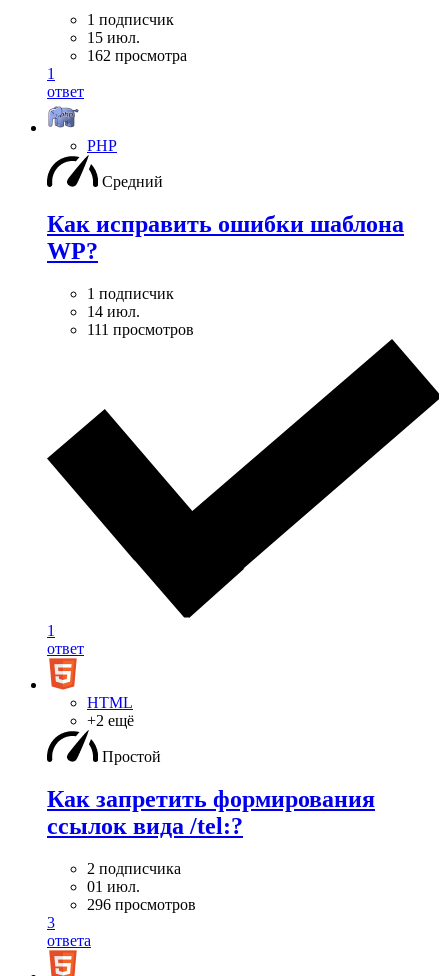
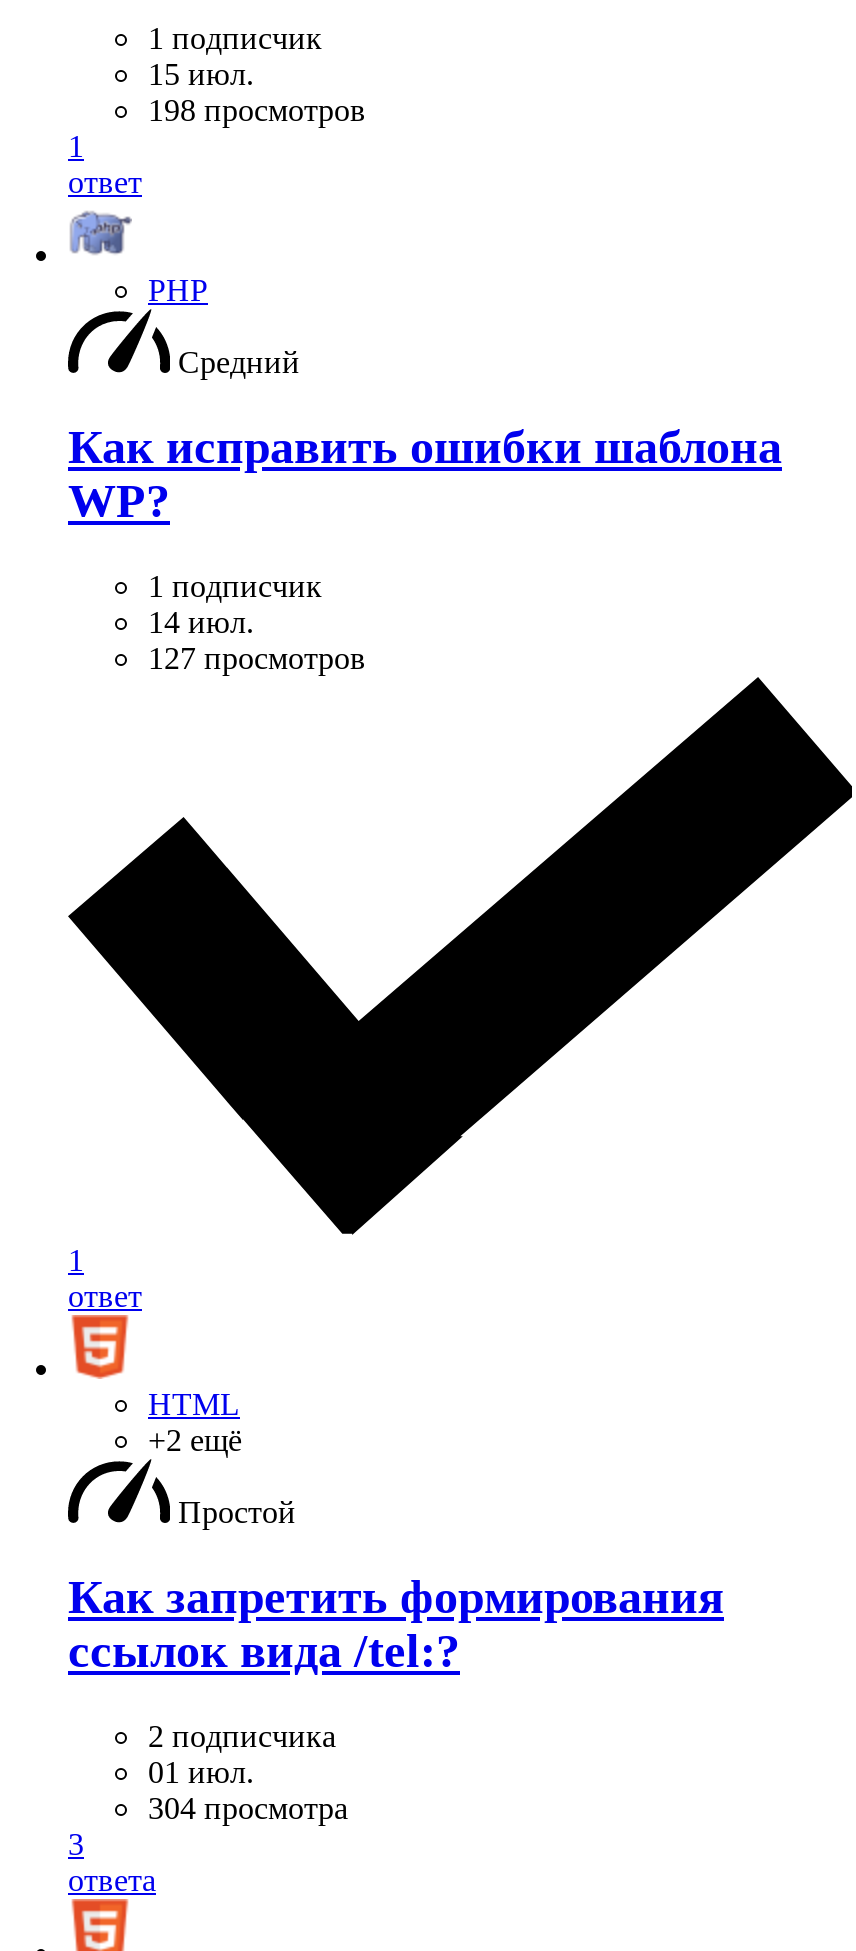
- 162 просмотра
+ 198 просмотров

- 111 просмотров
+ 127 просмотров

- 296 просмотров
+ 304 просмотра
